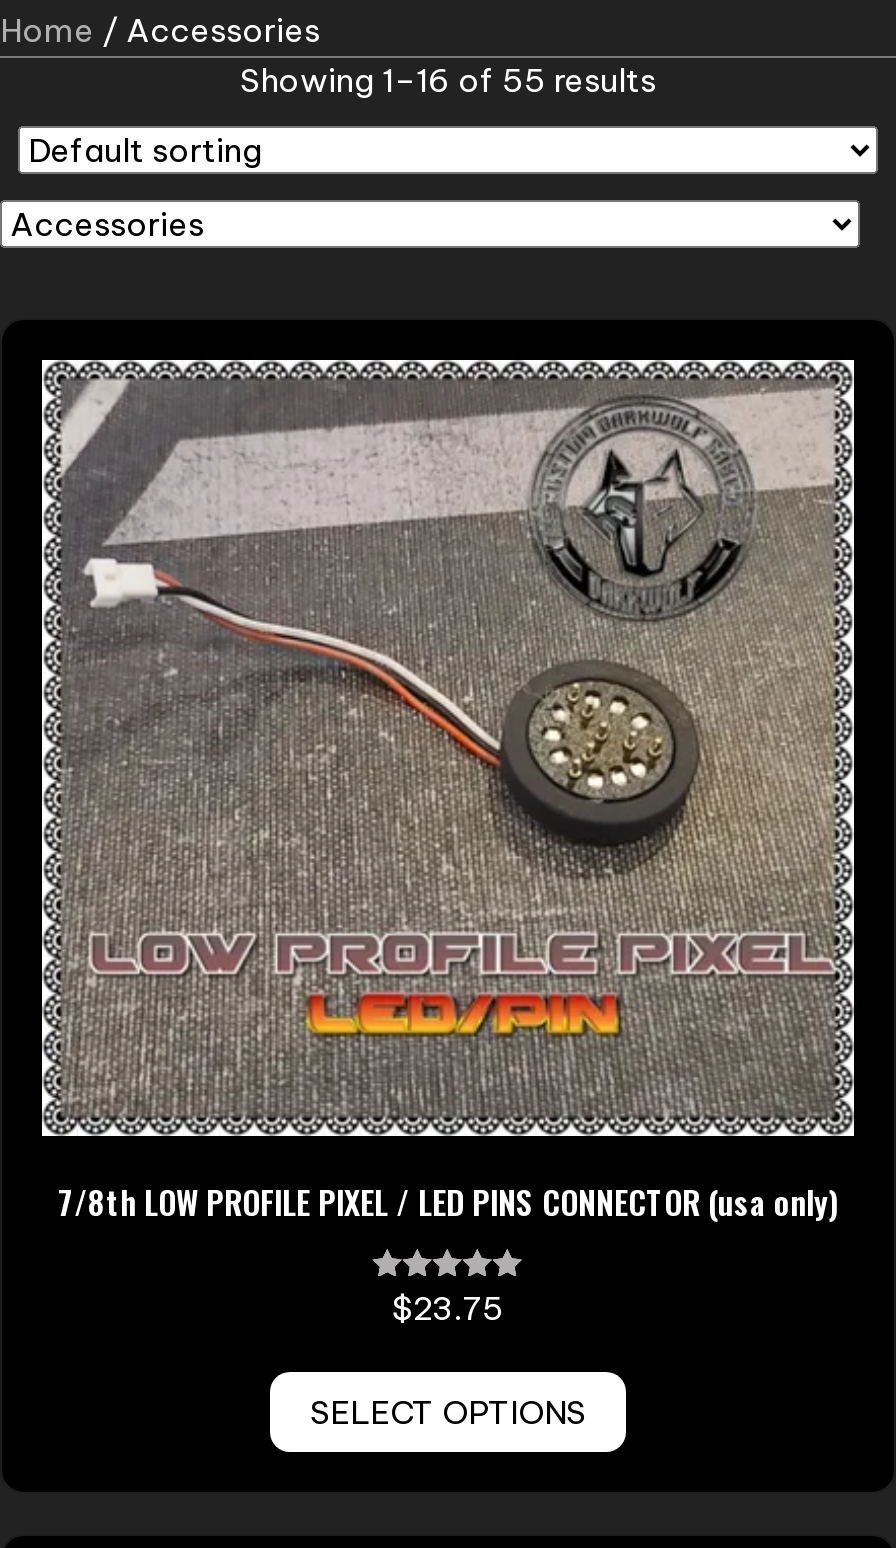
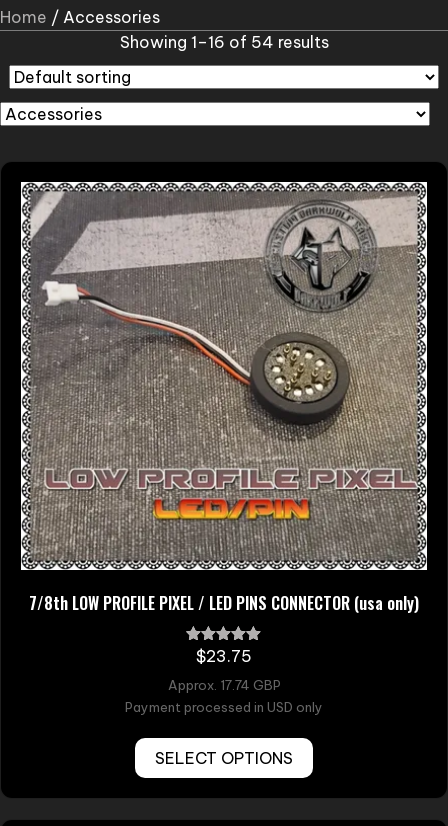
- Showing 1–16 of 55 results
+ Showing 1–16 of 54 results

+ Approx. 17.74 GBP
+ Payment processed in USD only
